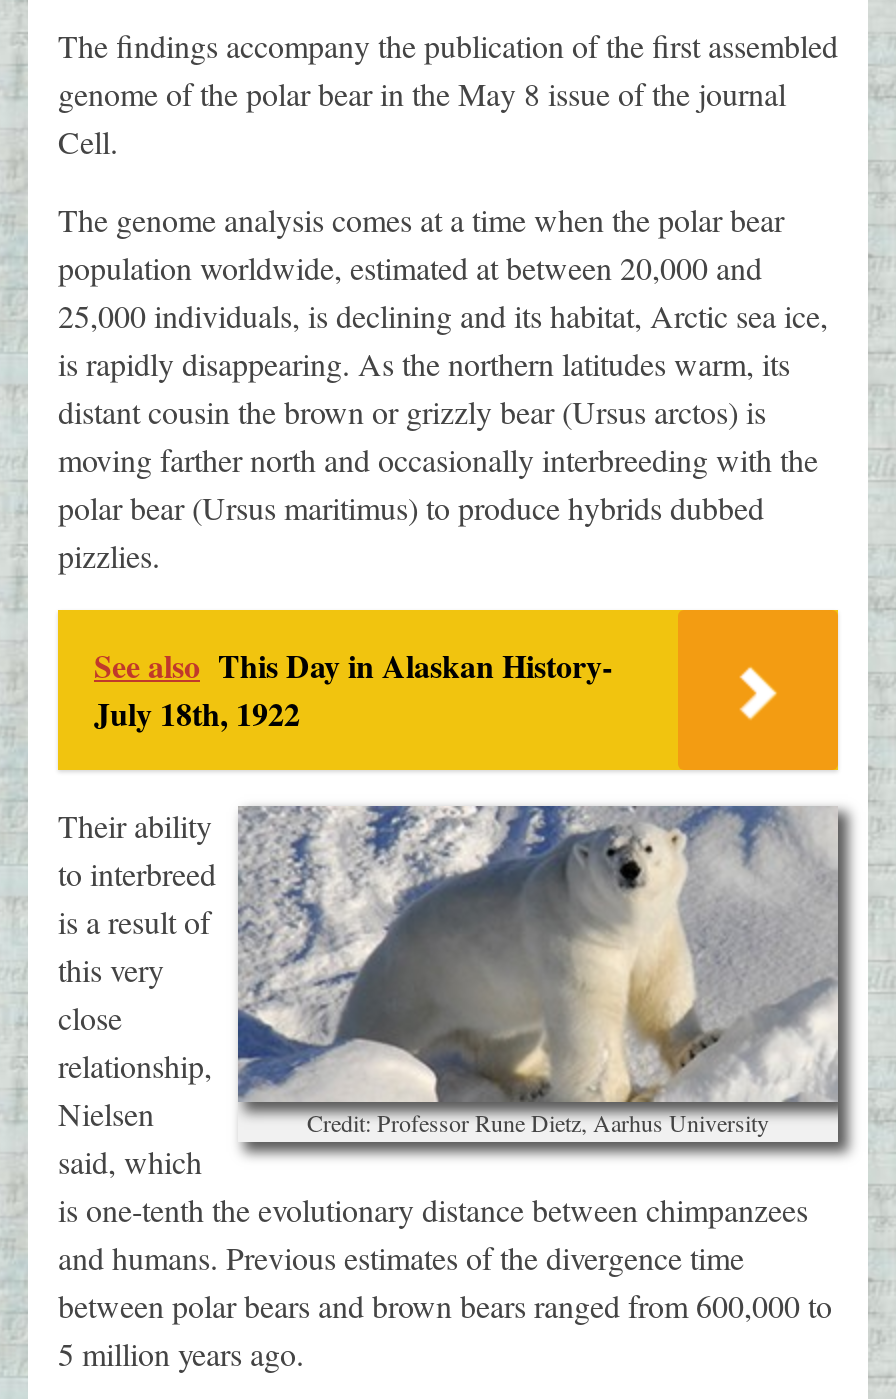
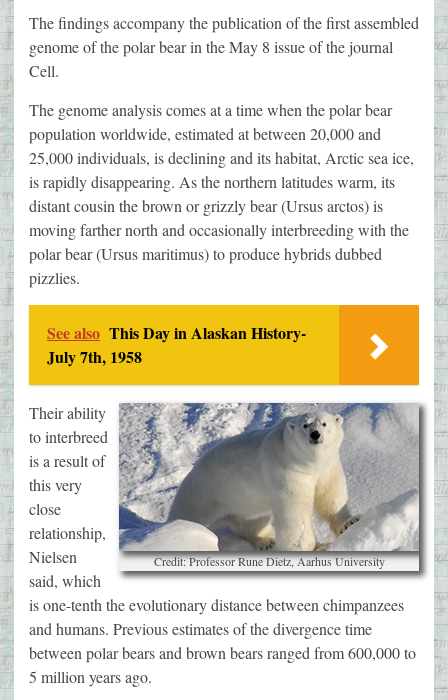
- July 18th, 1922
+ July 7th, 1958
